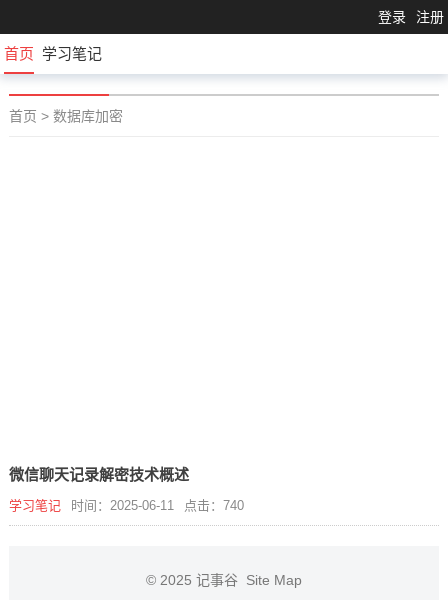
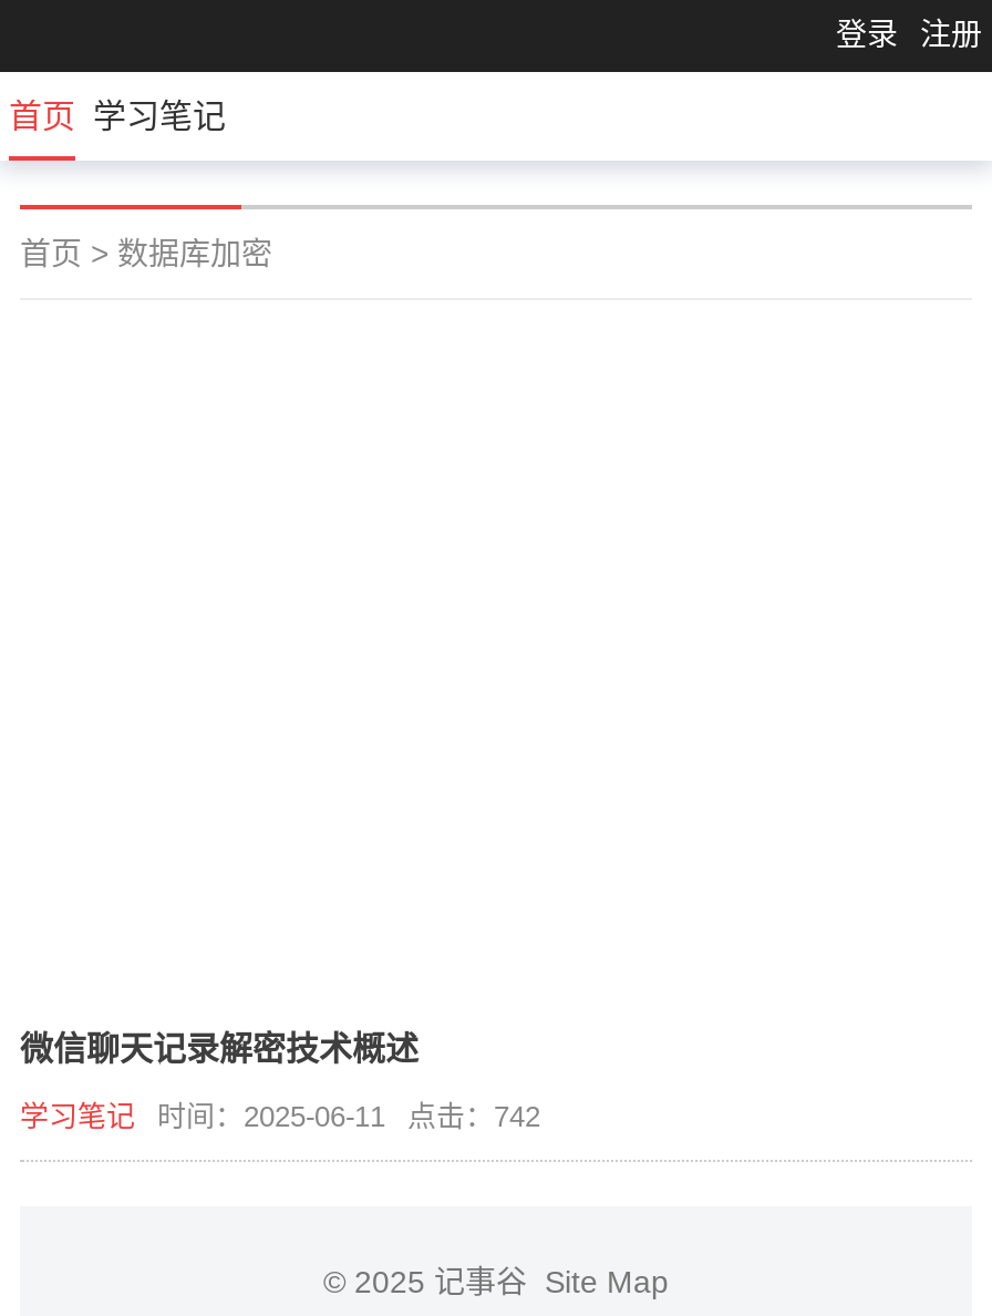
- 学习笔记 时间：2025-06-11 点击：740
+ 学习笔记 时间：2025-06-11 点击：742
